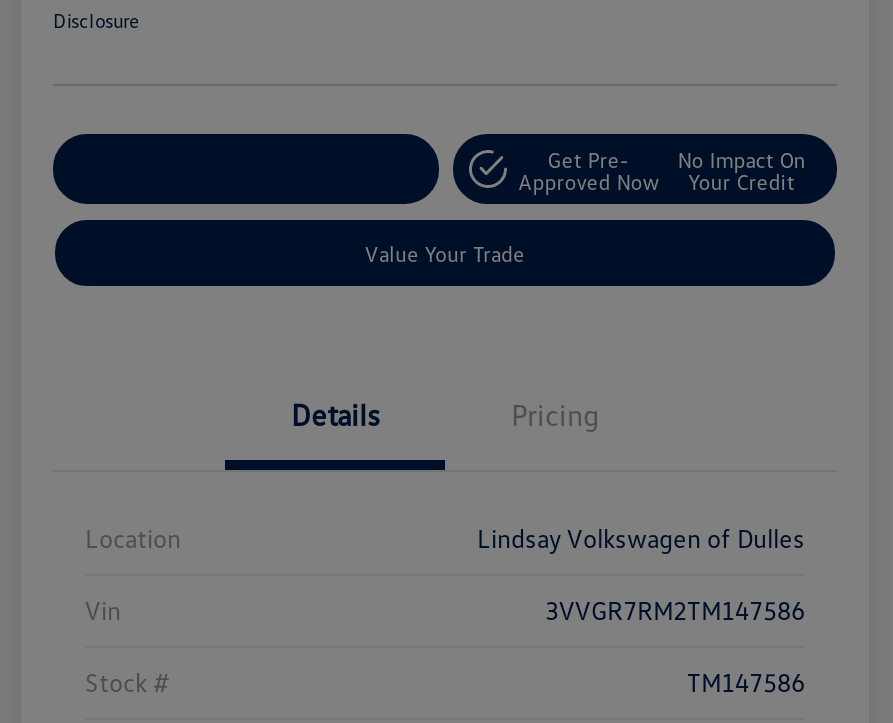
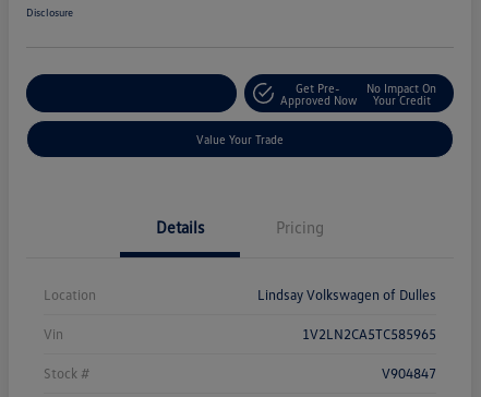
- 3VVGR7RM2TM147586
+ 1V2LN2CA5TC585965

- TM147586
+ V904847
